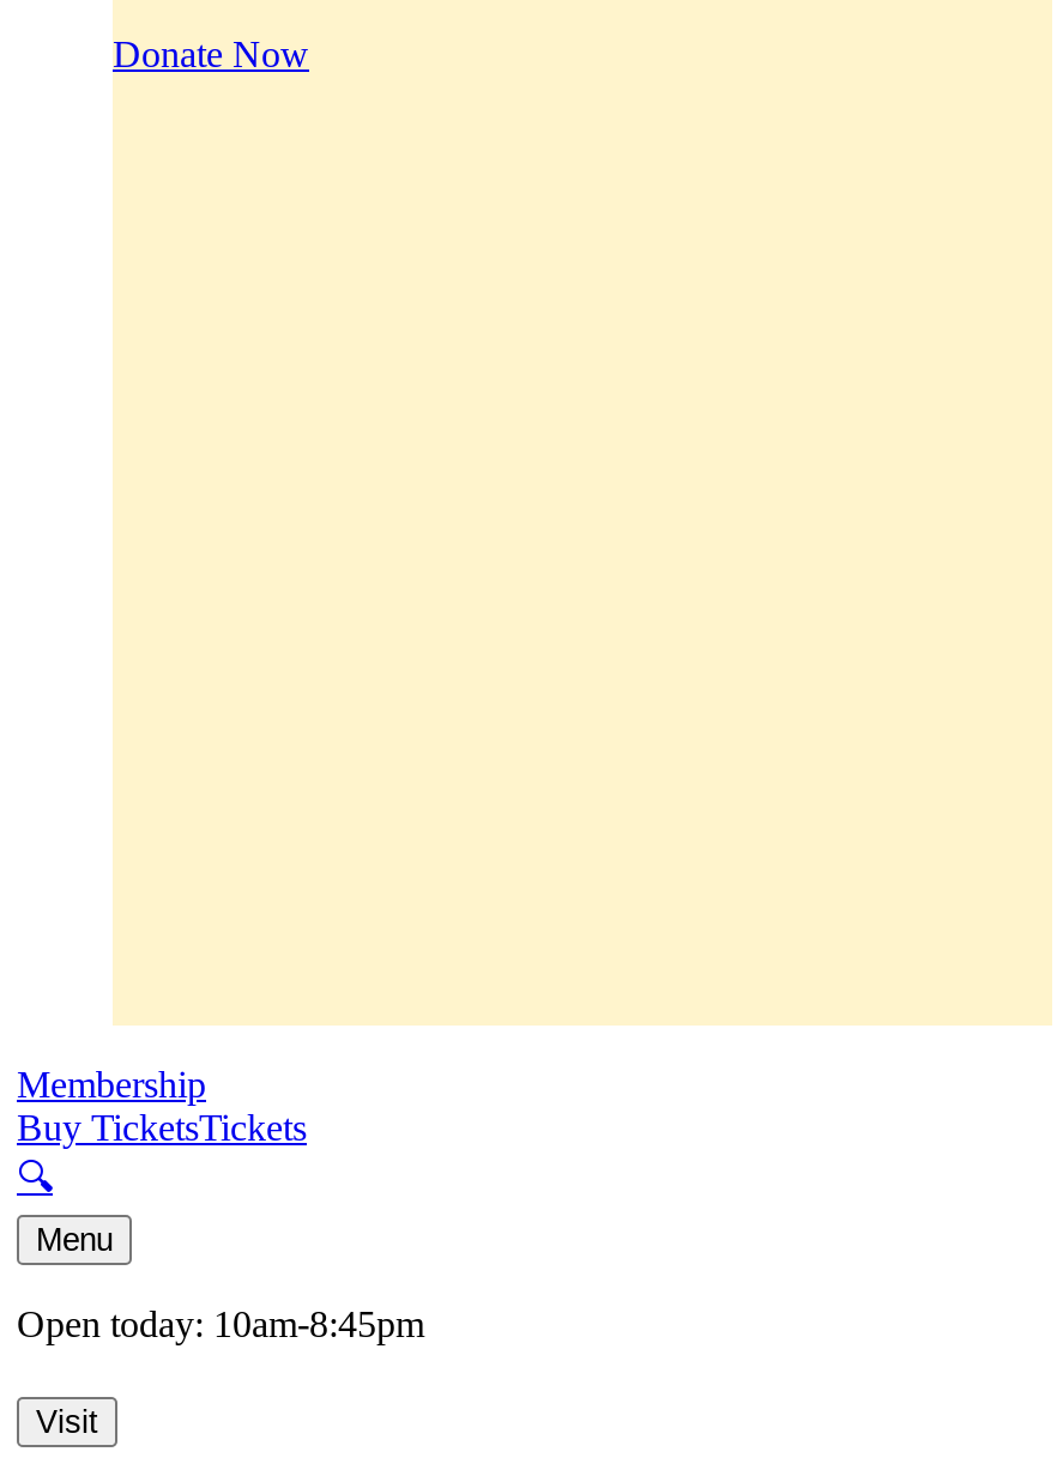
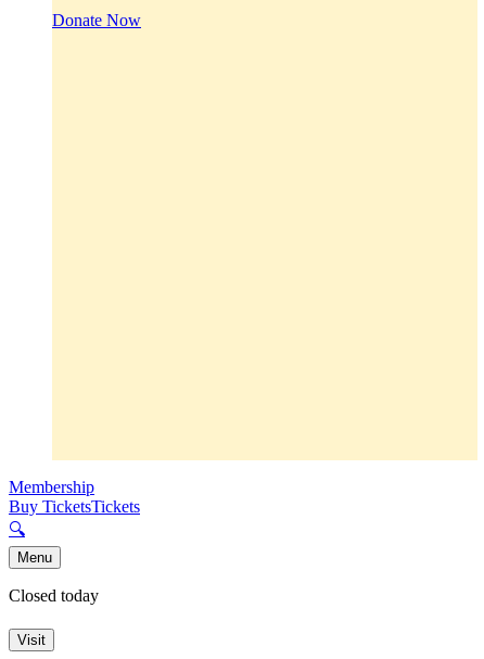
- Open today: 10am-8:45pm
+ Closed today
